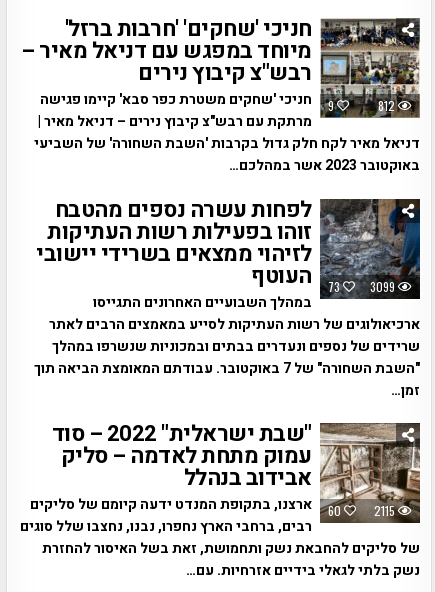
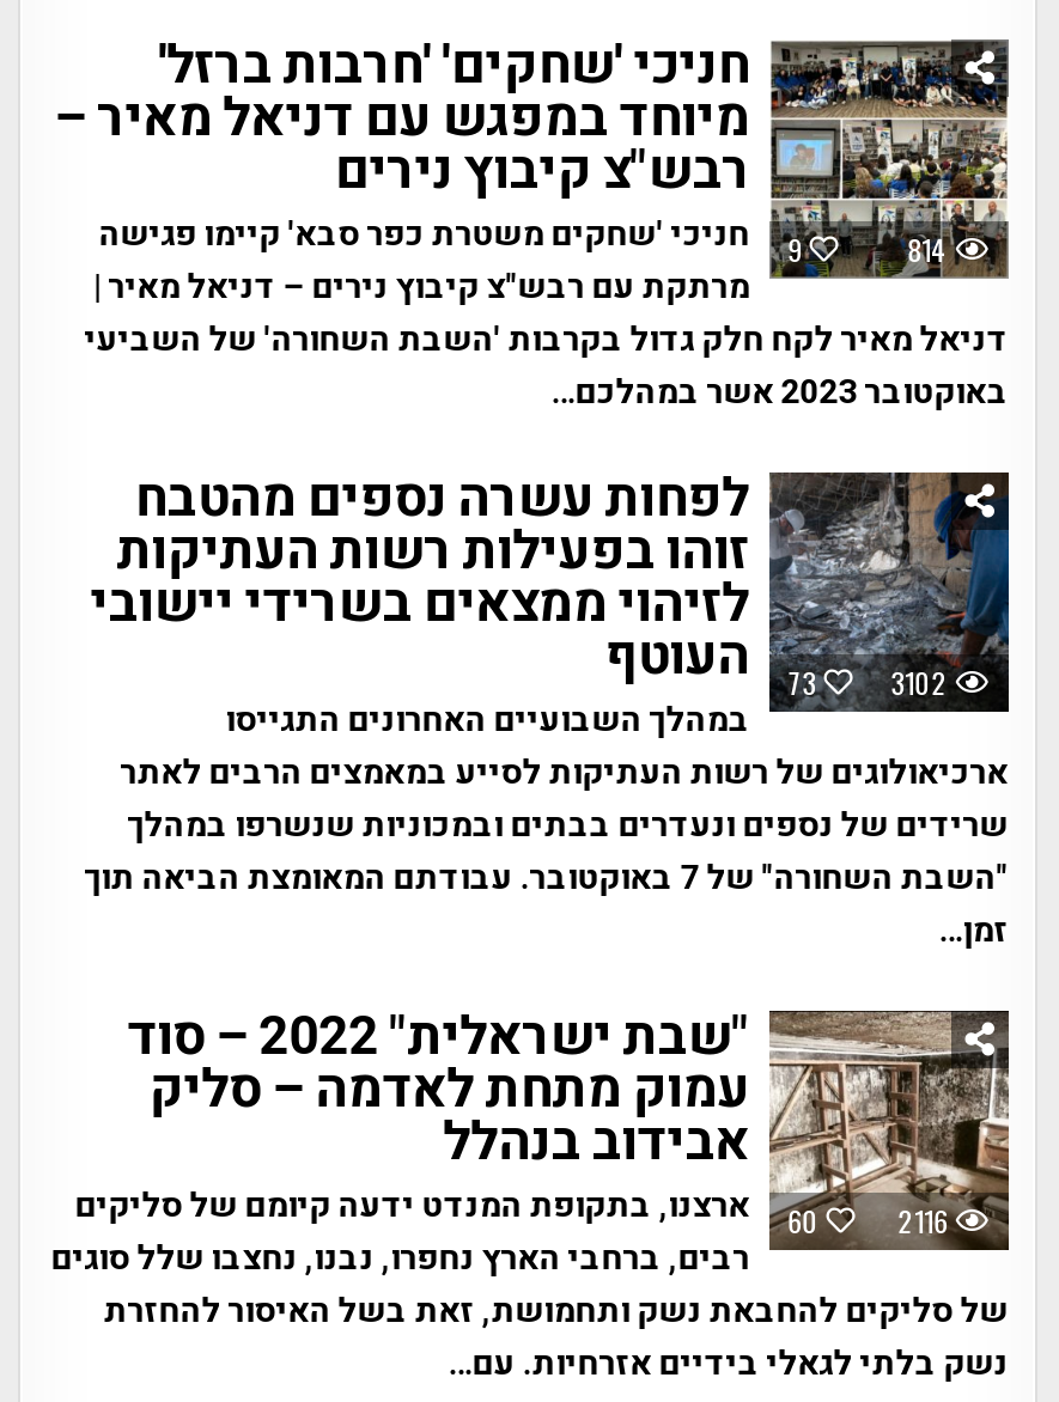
- 812
+ 814

- 3099 73 העוטף
+ 3102 73 העוטף

- 2115 60 ארצנו, בתקופת המנדט ידעה קיומם של סליקים
+ 2116 60 ארצנו, בתקופת המנדט ידעה קיומם של סליקים
